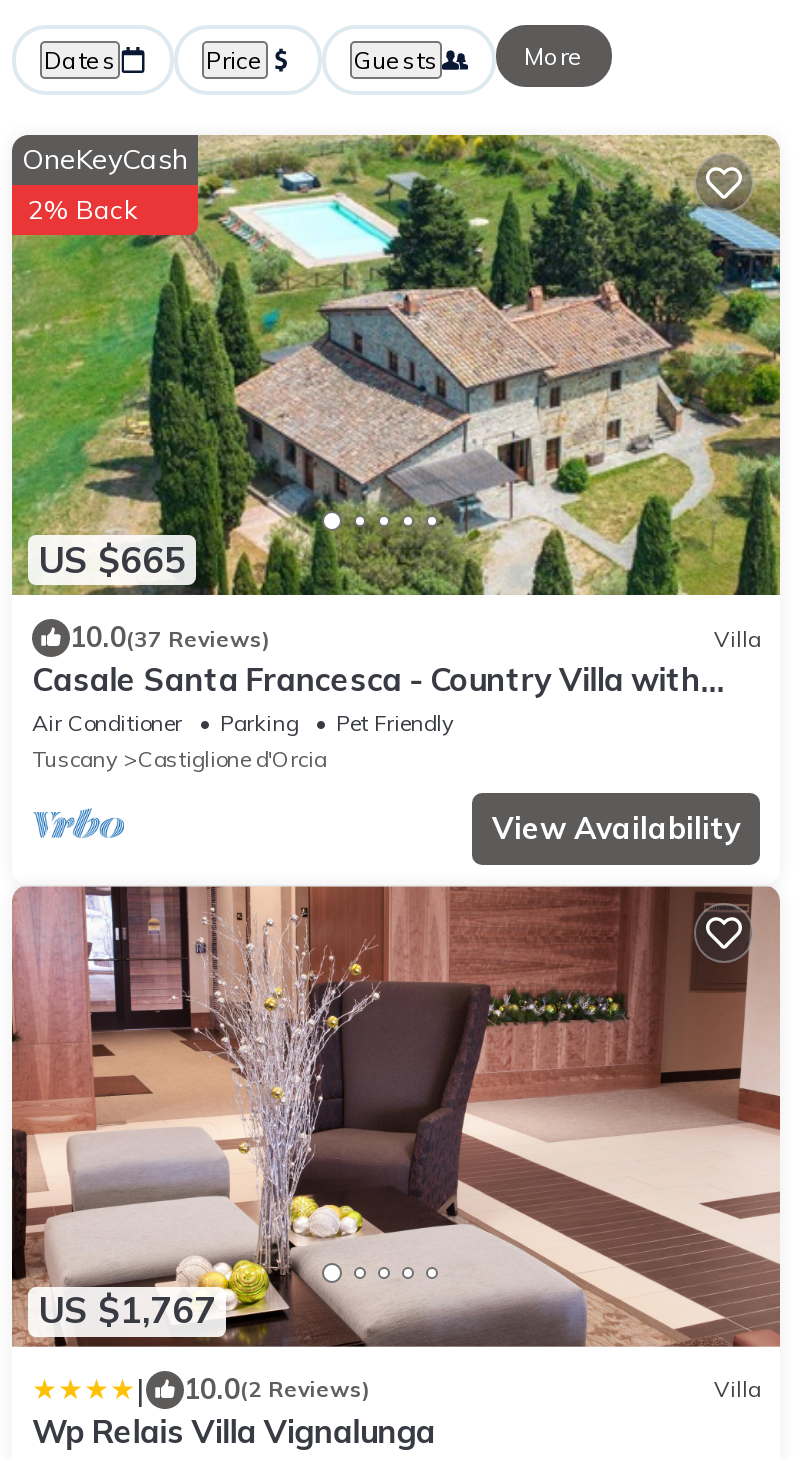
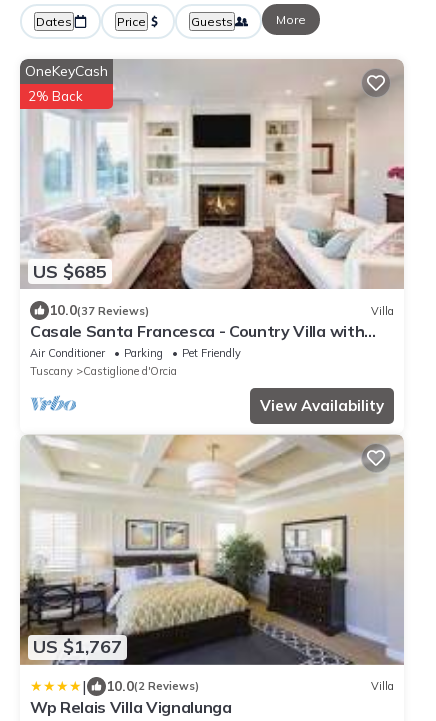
- [image]
- US $665
+ [image]
+ US $685

- [image]
+ [image]
